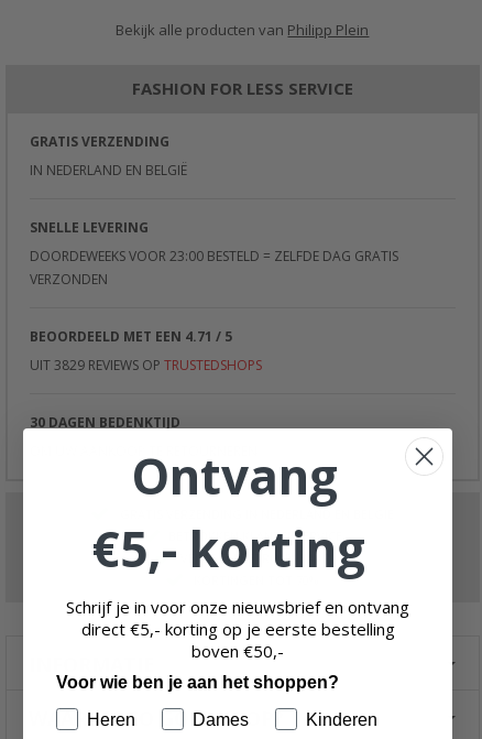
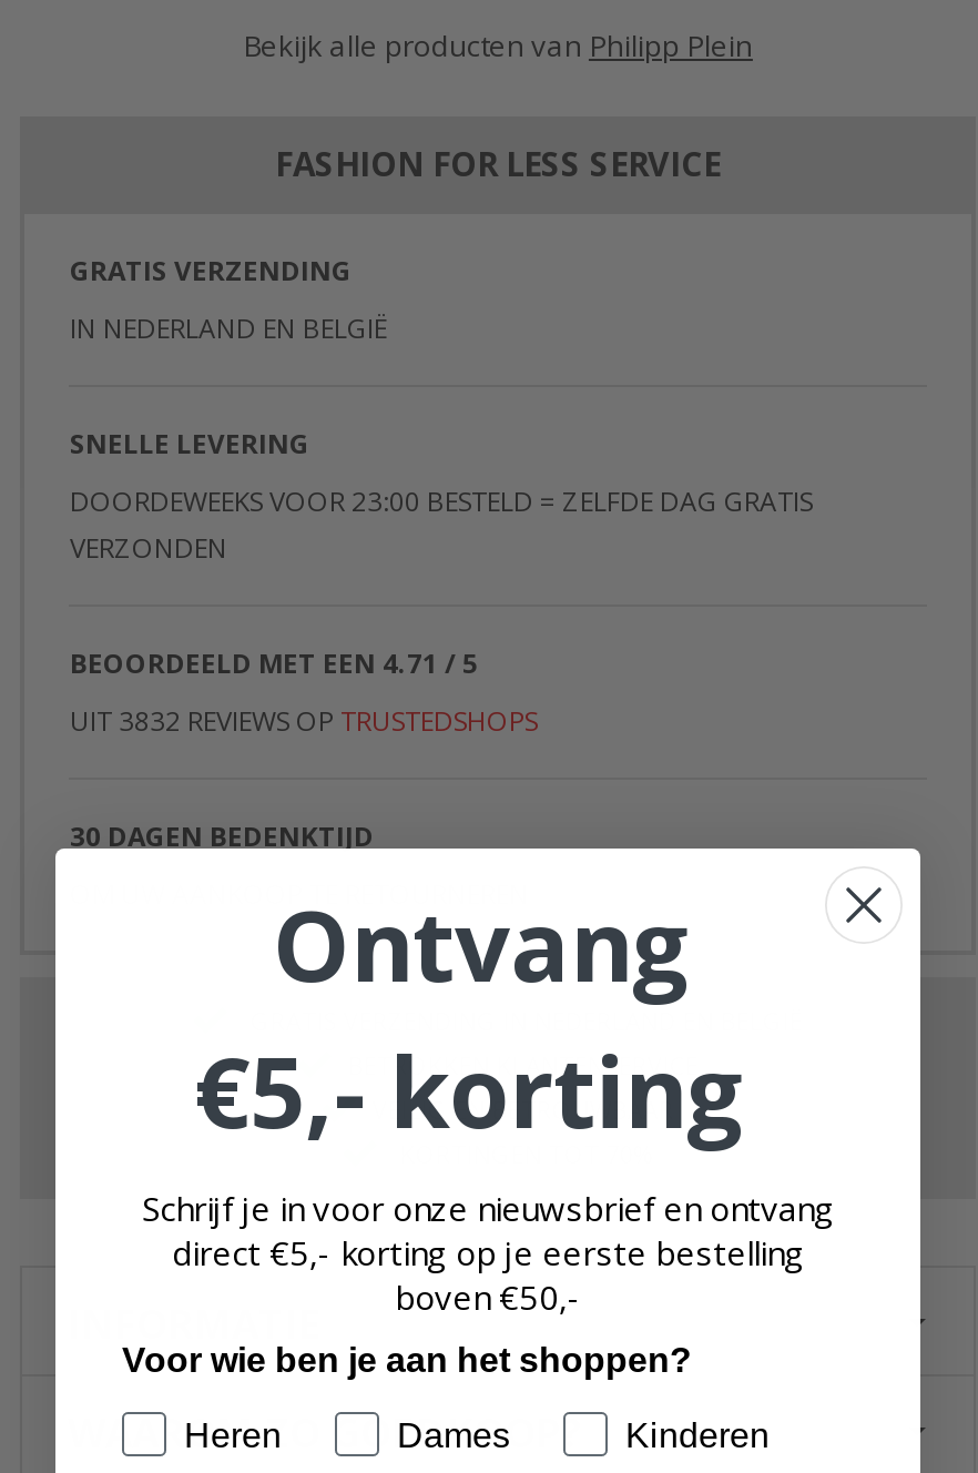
- UIT 3829 REVIEWS OP TRUSTEDSHOPS
+ UIT 3832 REVIEWS OP TRUSTEDSHOPS
